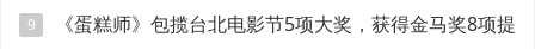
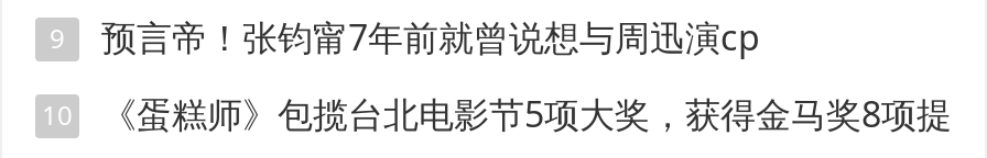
+ 预言帝！张钧甯7年前就曾说想与周迅演cp
+ 10
